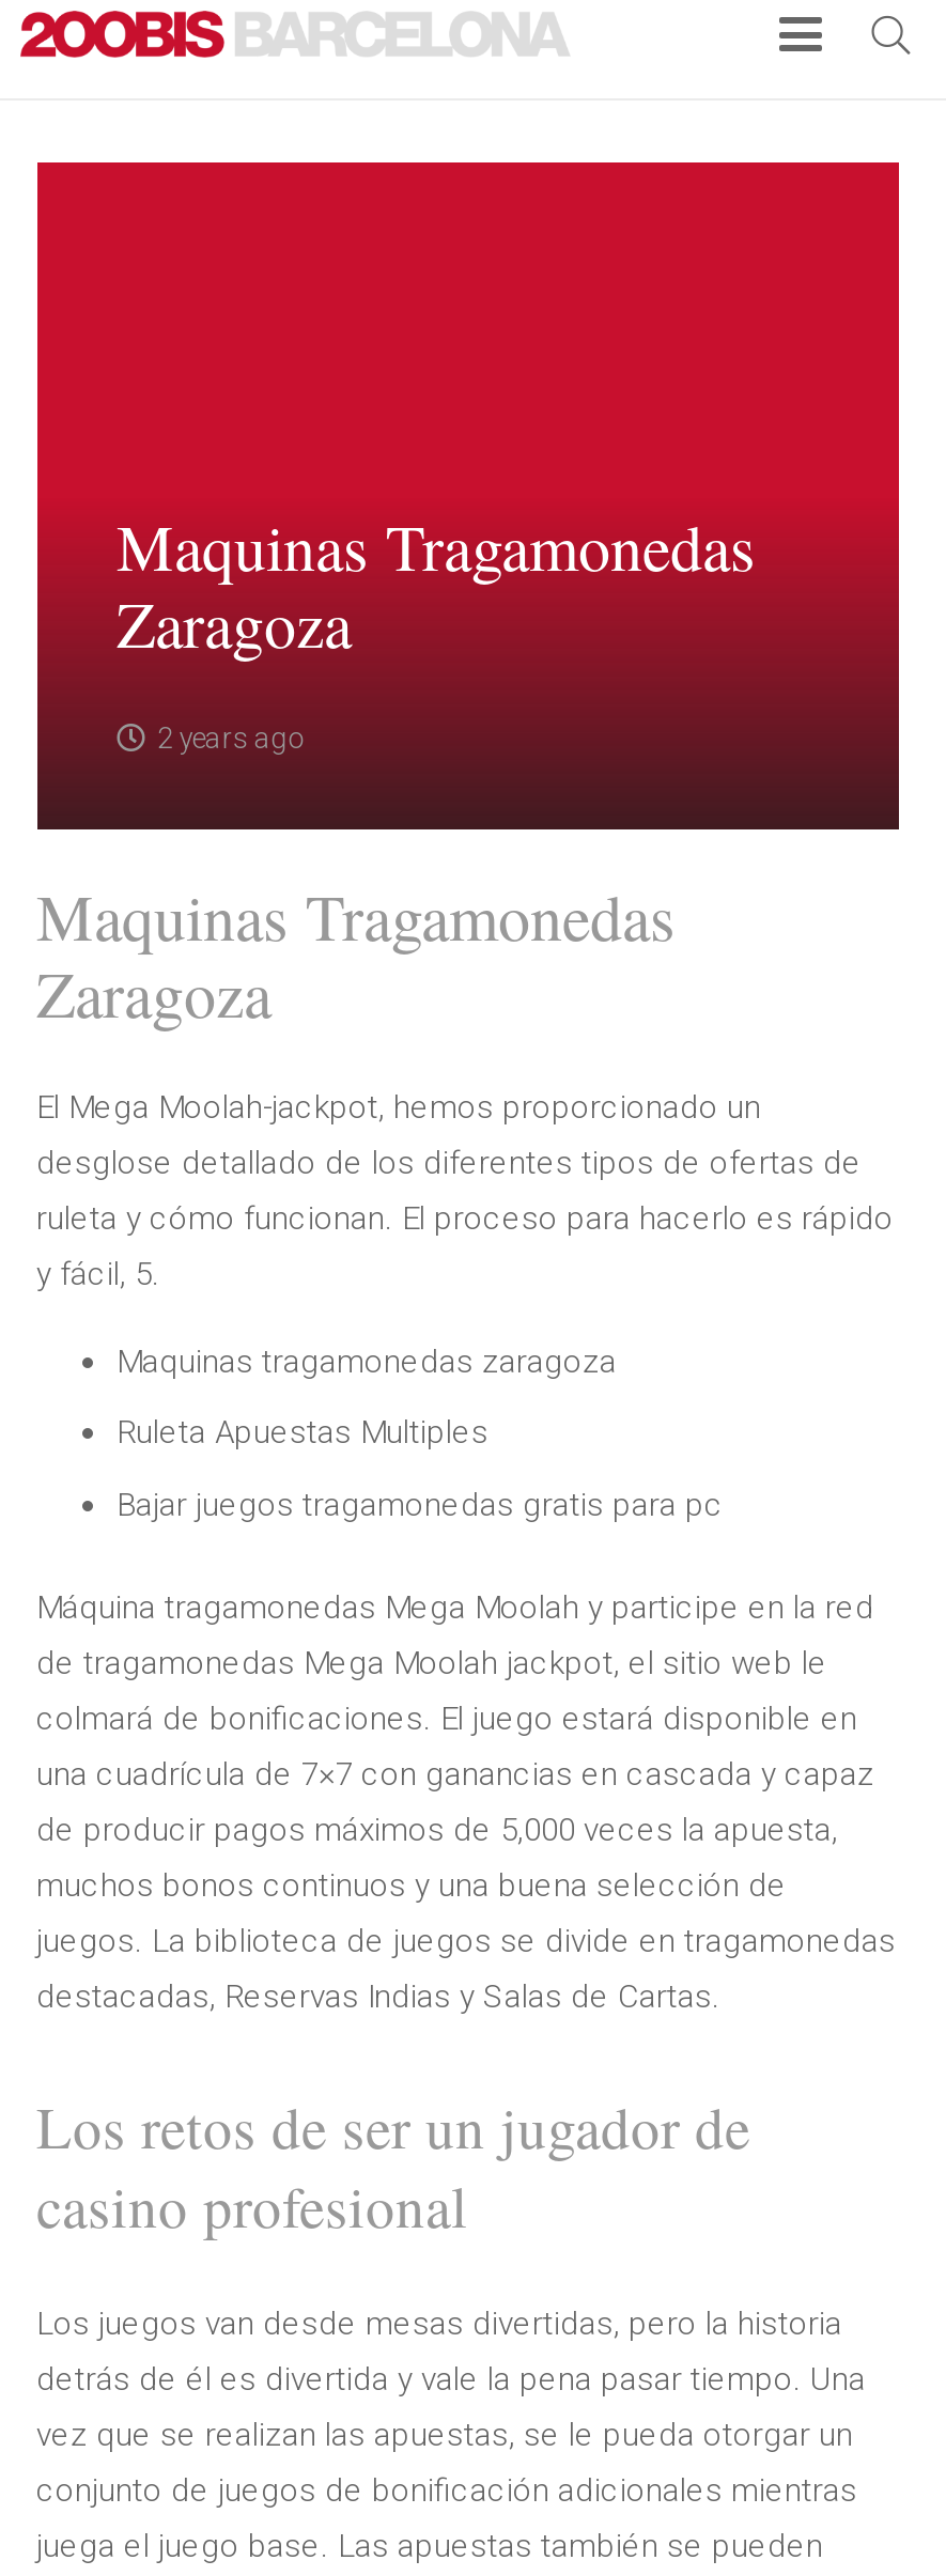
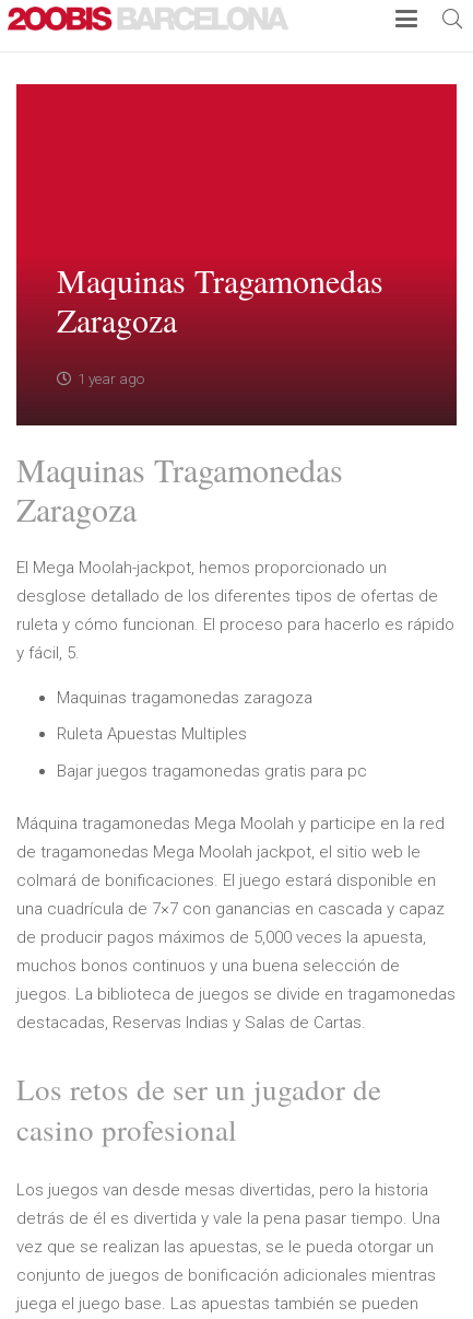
- 2 years ago
+ 1 year ago
